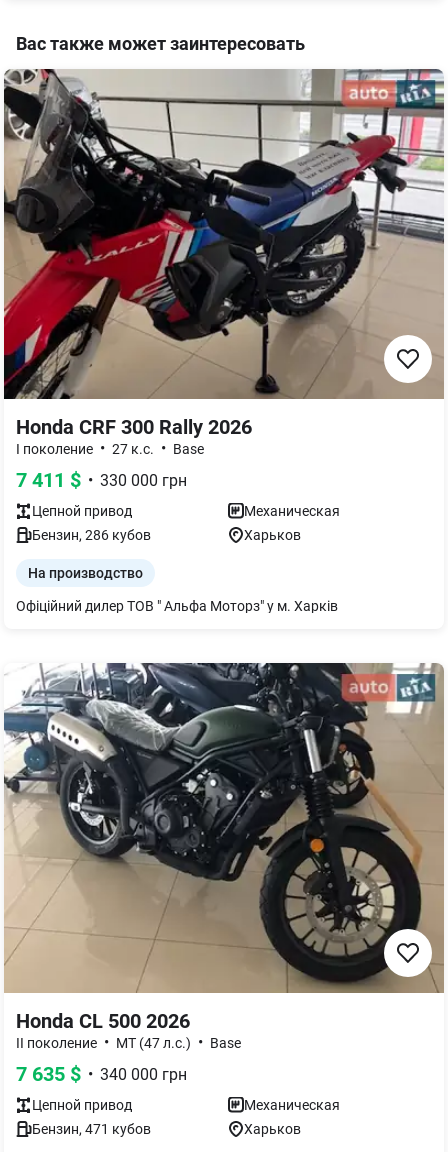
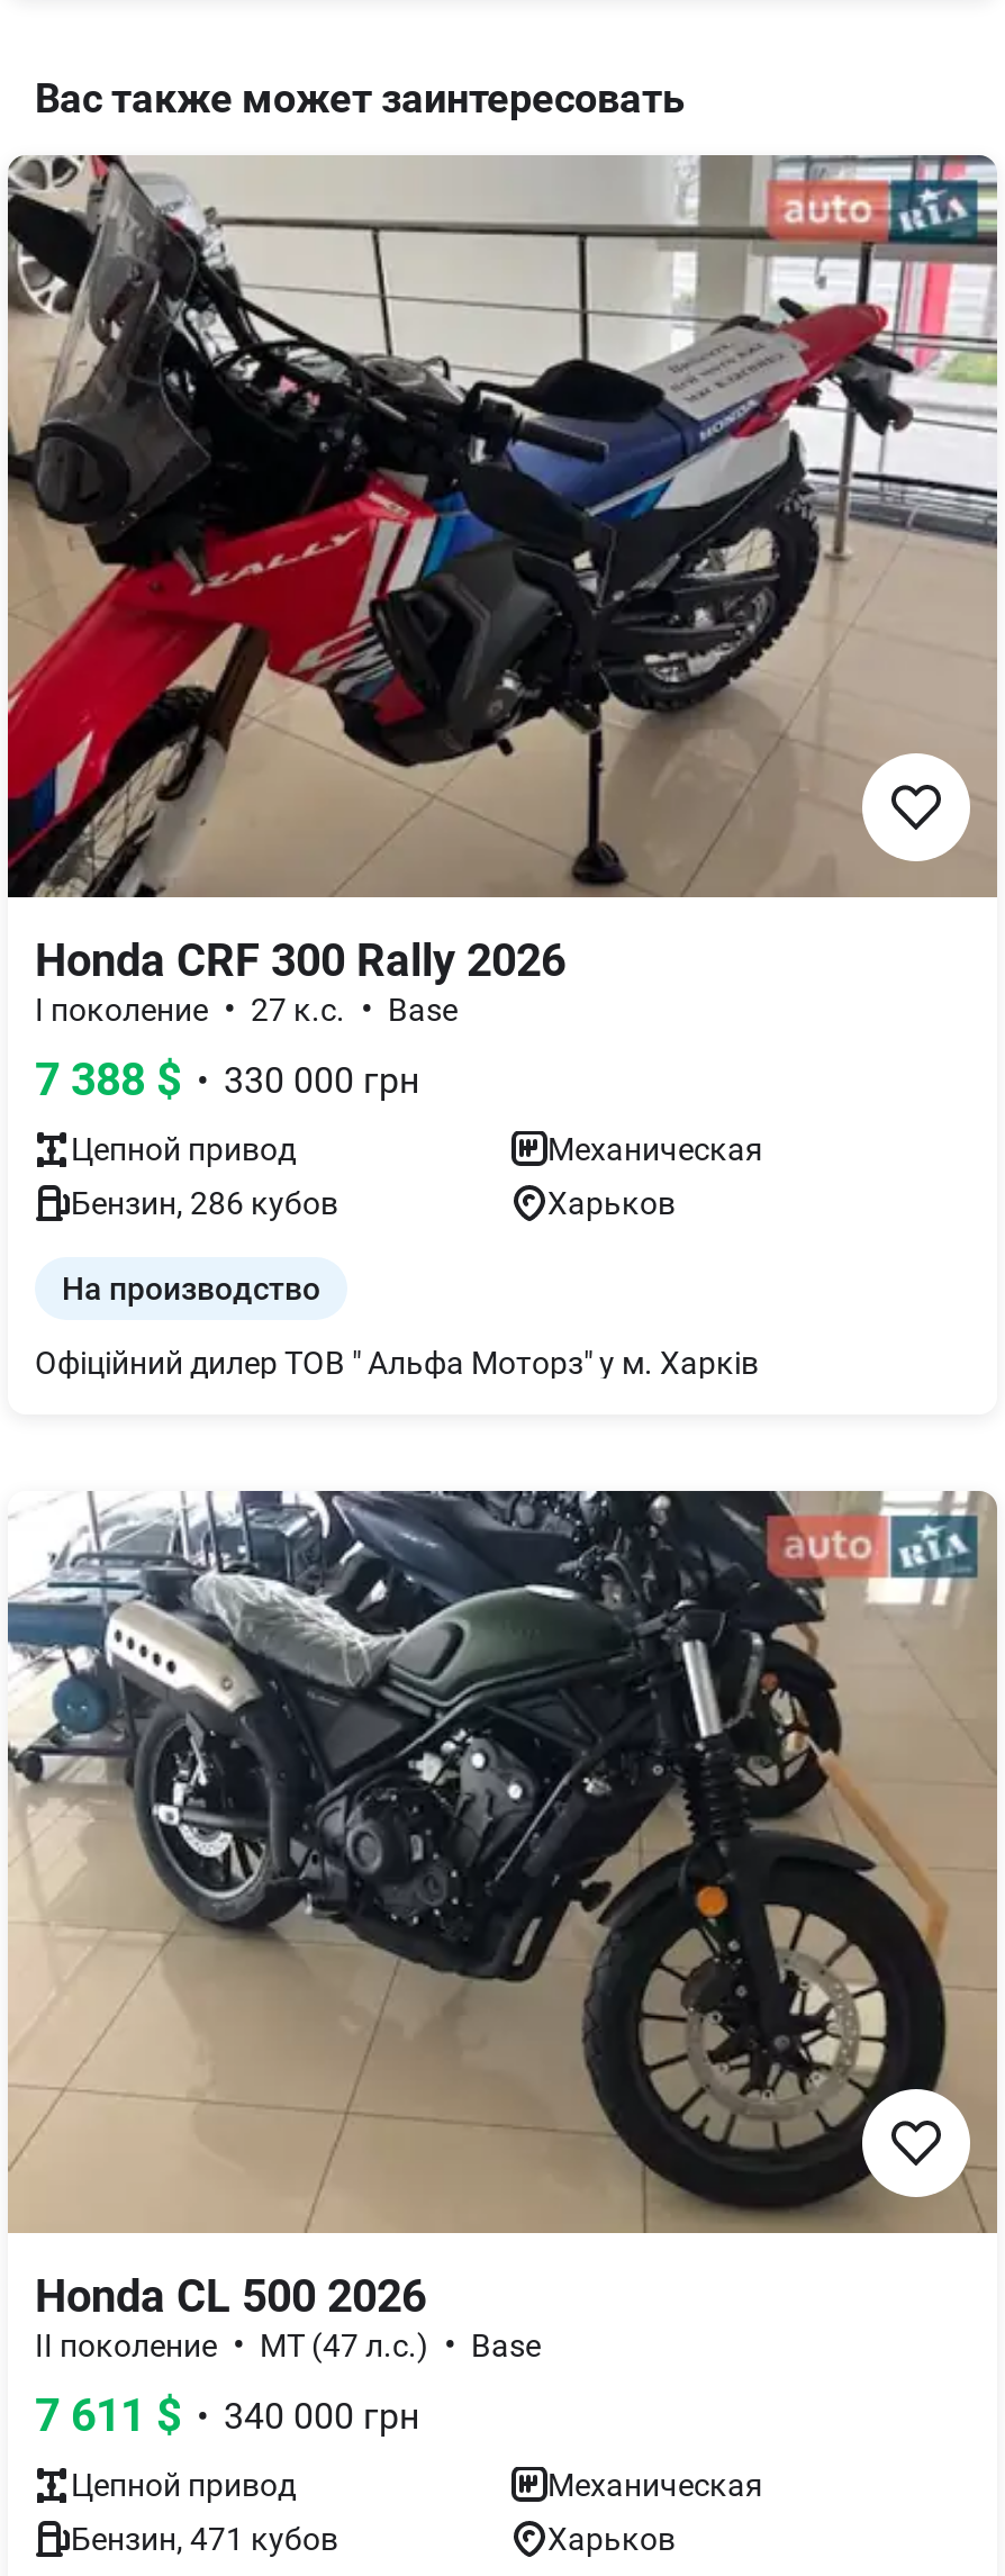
- 7 411 $ • 330 000 грн
+ 7 388 $ • 330 000 грн

- 7 635 $ • 340 000 грн
+ 7 611 $ • 340 000 грн
